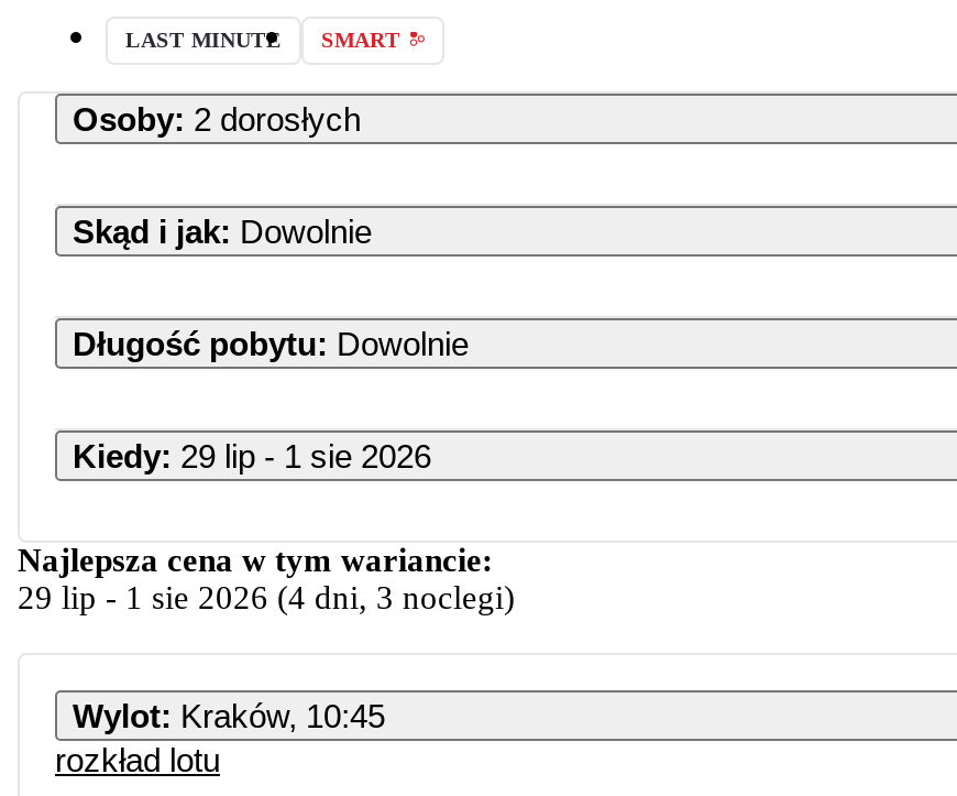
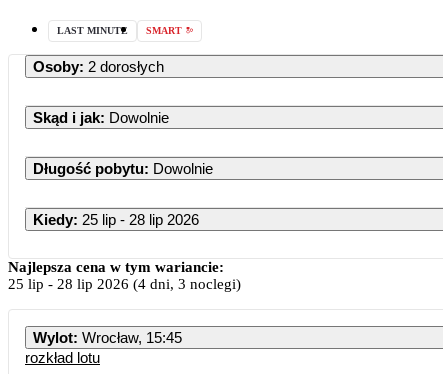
- Kiedy: 29 lip - 1 sie 2026
+ Kiedy: 25 lip - 28 lip 2026

- 29 lip- 1 sie 2026 (4 dni, 3 noclegi)
+ 25 lip- 28 lip 2026 (4 dni, 3 noclegi)

- Wylot: Kraków, 10:45
+ Wylot: Wrocław, 15:45
